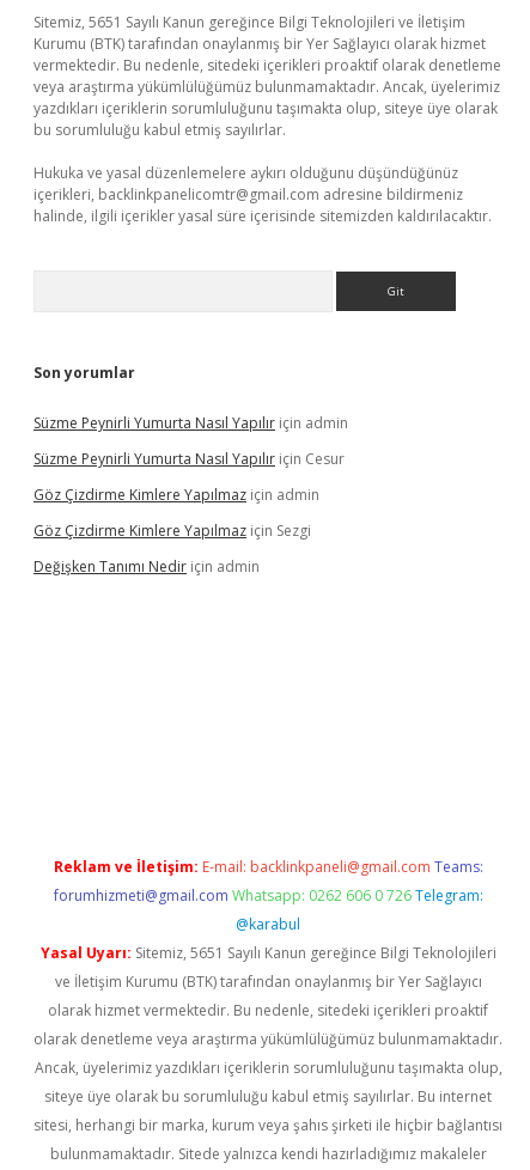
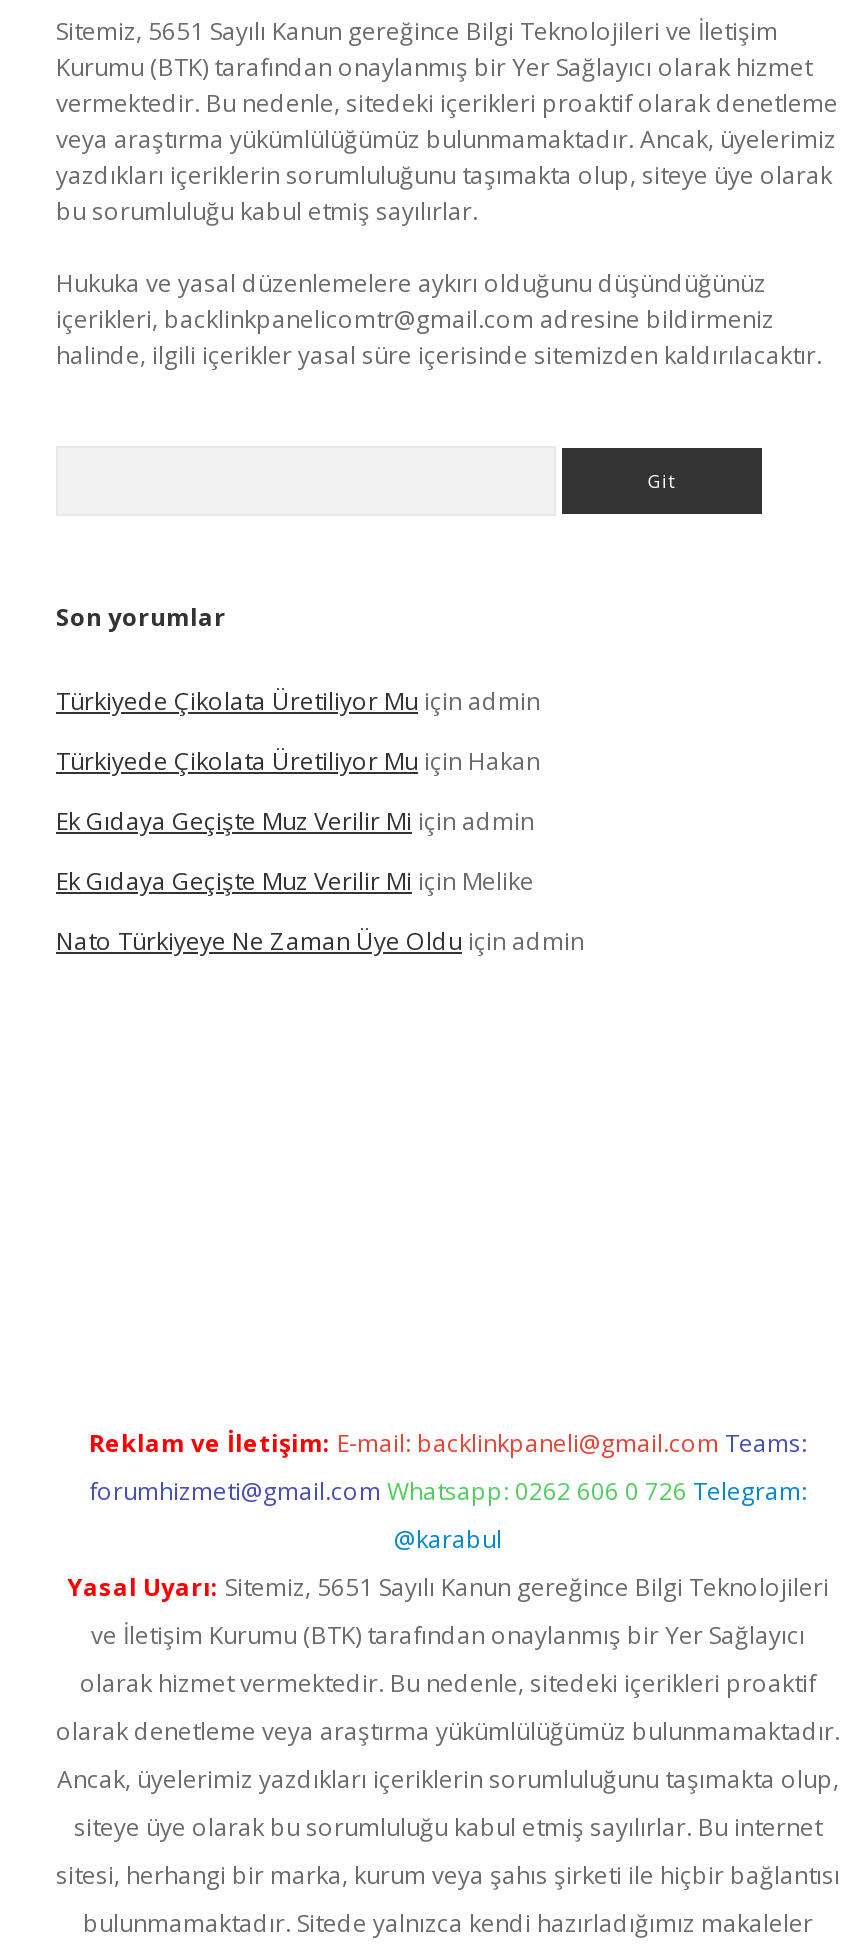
- Süzme Peynirli Yumurta Nasıl Yapılır için admin
+ Türkiyede Çikolata Üretiliyor Mu için admin

- Süzme Peynirli Yumurta Nasıl Yapılır için Cesur
+ Türkiyede Çikolata Üretiliyor Mu için Hakan

- Göz Çizdirme Kimlere Yapılmaz için admin
+ Ek Gıdaya Geçişte Muz Verilir Mi için admin

- Göz Çizdirme Kimlere Yapılmaz için Sezgi
+ Ek Gıdaya Geçişte Muz Verilir Mi için Melike

- Değişken Tanımı Nedir için admin
+ Nato Türkiyeye Ne Zaman Üye Oldu için admin
